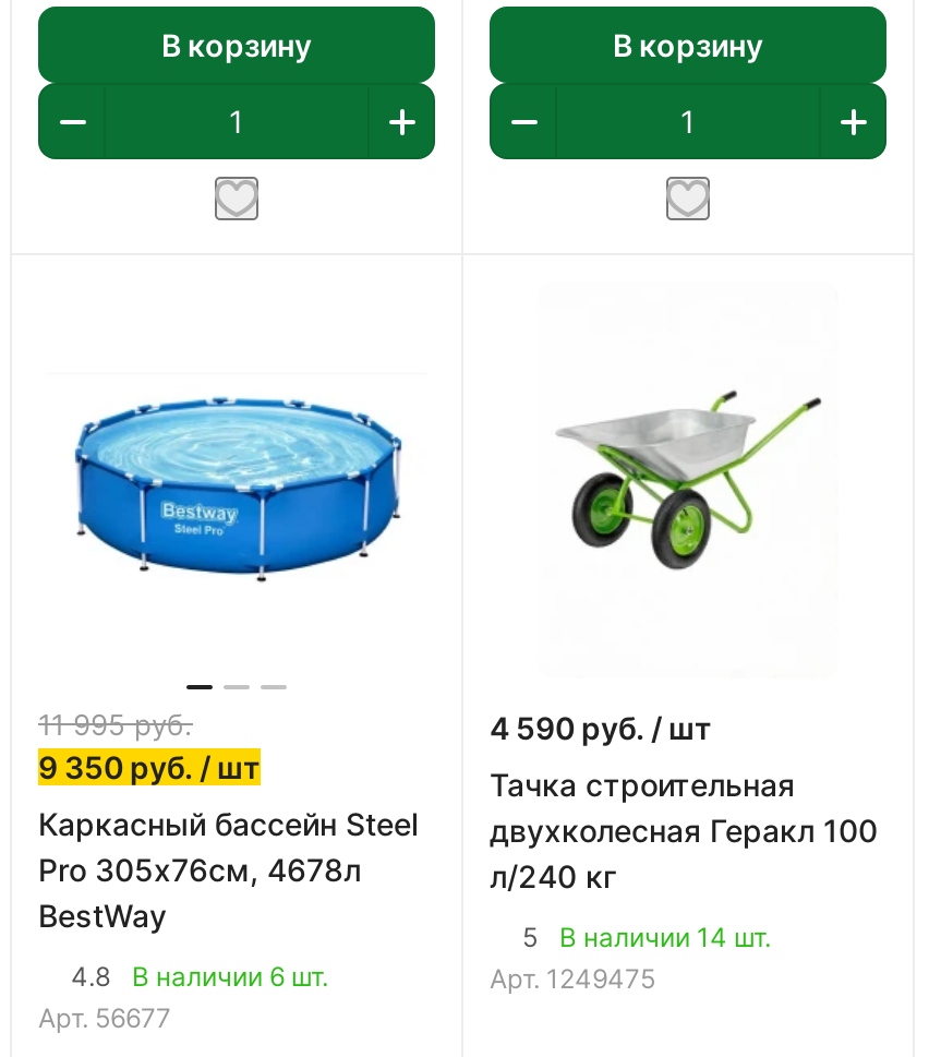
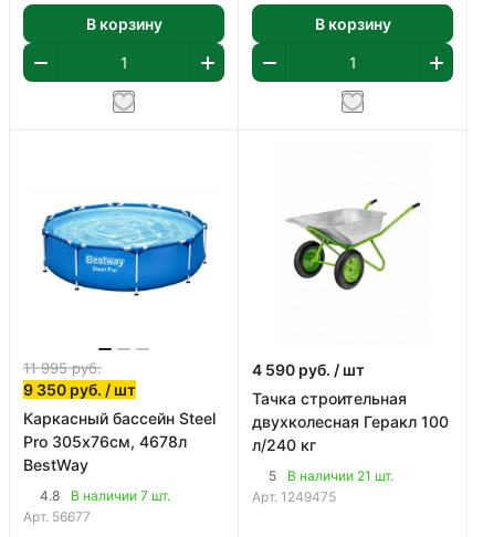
- 5 В наличии 14 шт.
+ 5 В наличии 21 шт.

- 4.8 В наличии 6 шт.
+ 4.8 В наличии 7 шт.
